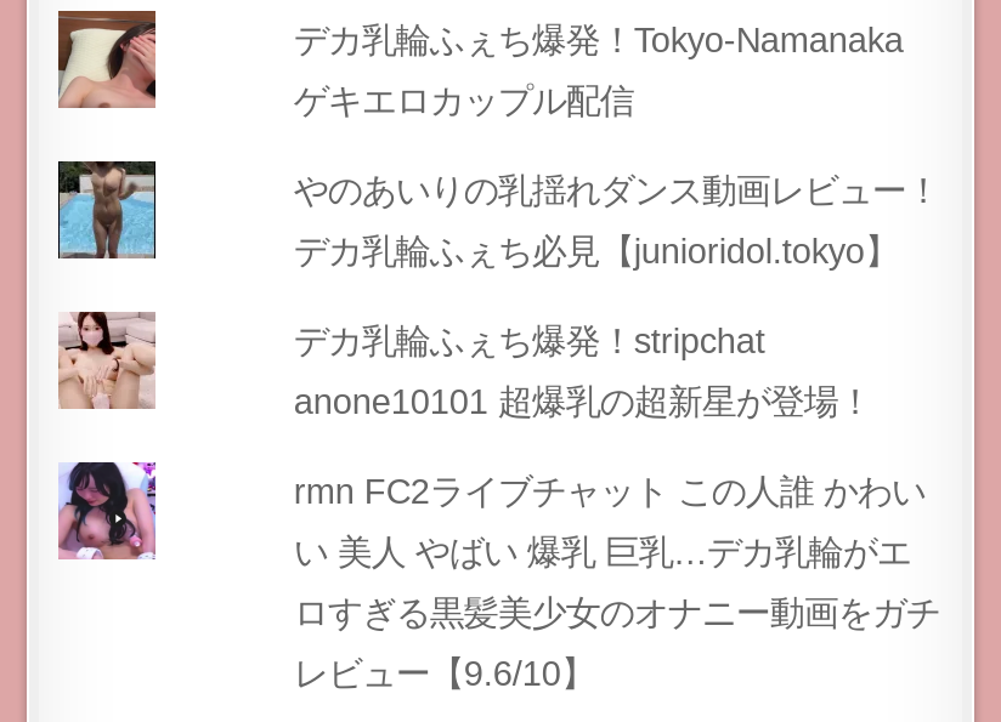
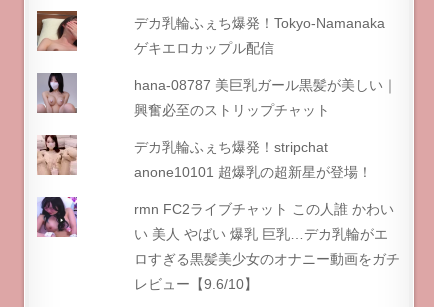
- [image]
+ [image]

- やのあいりの乳揺れダンス動画レビュー！
+ hana-08787 美巨乳ガール黒髪が美しい｜

- デカ乳輪ふぇち必見【junioridol.tokyo】
+ 興奮必至のストリップチャット
